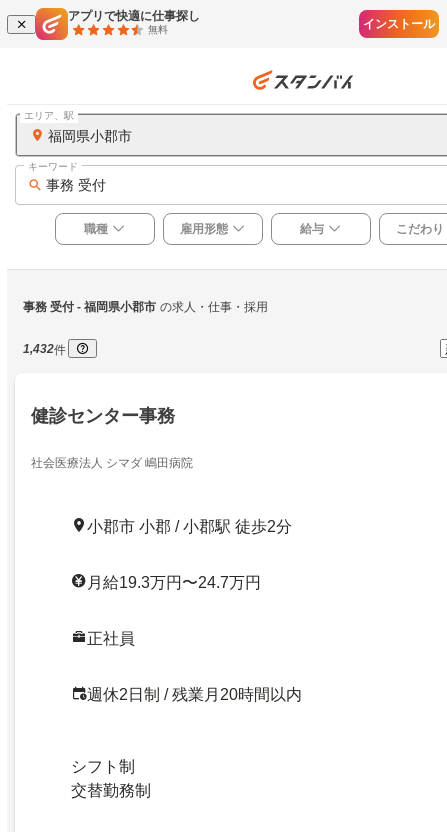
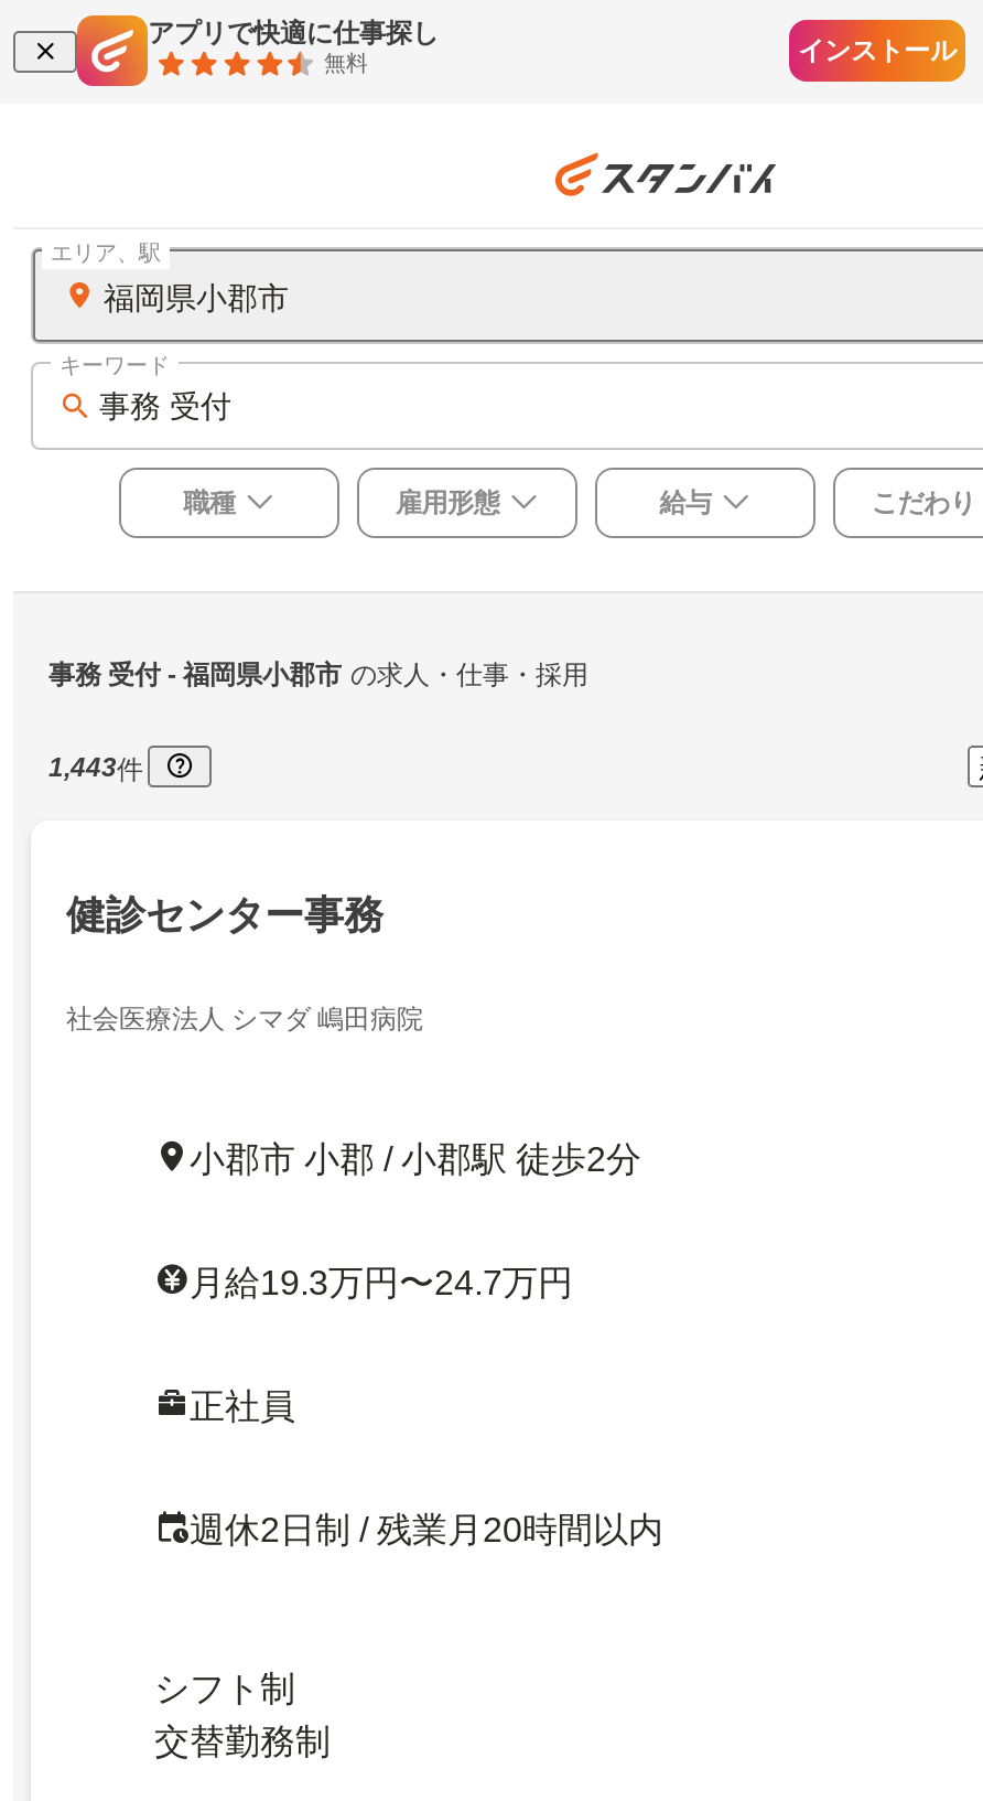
- 1,432件
+ 1,443件
